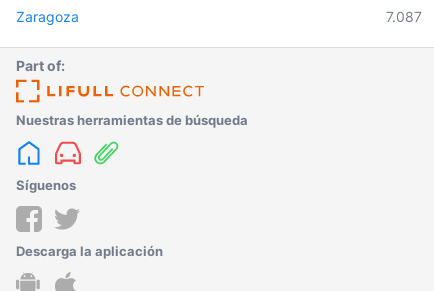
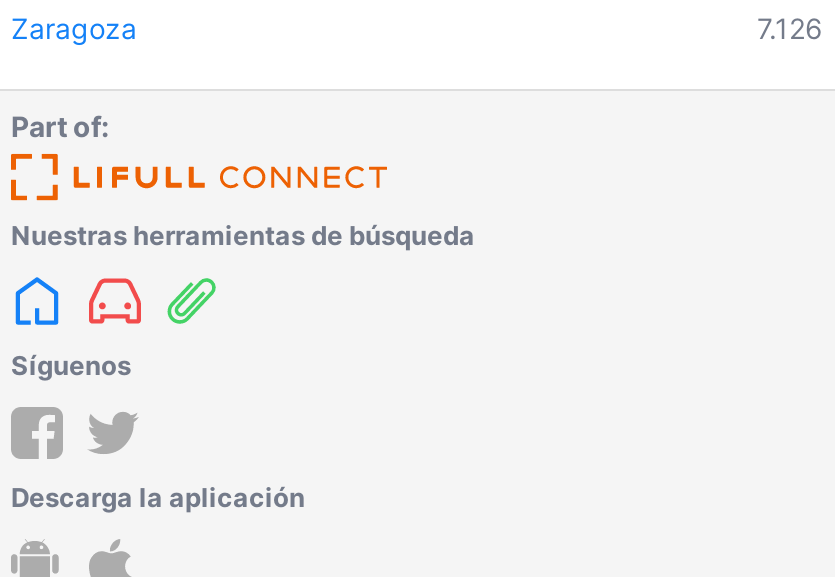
- 7.087
+ 7.126
